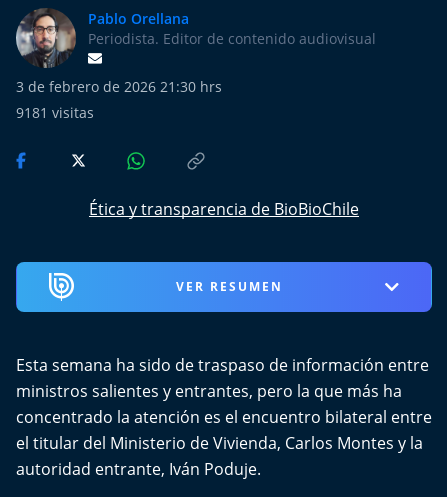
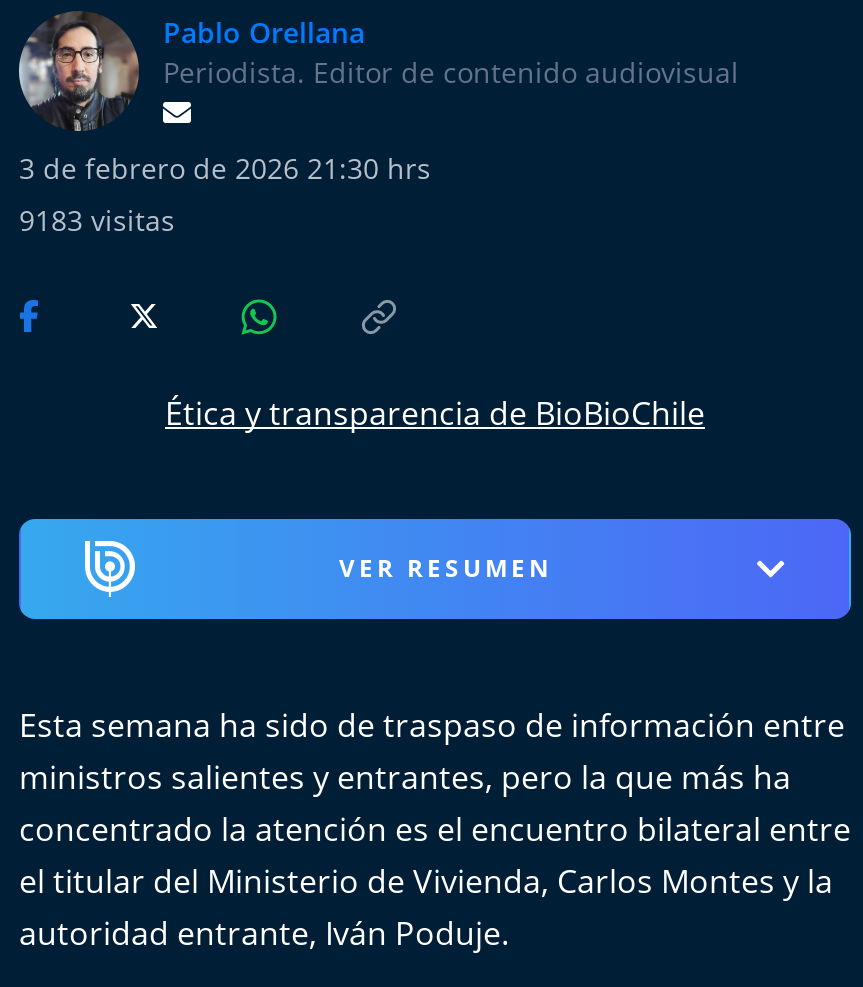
- 9181 visitas
+ 9183 visitas
